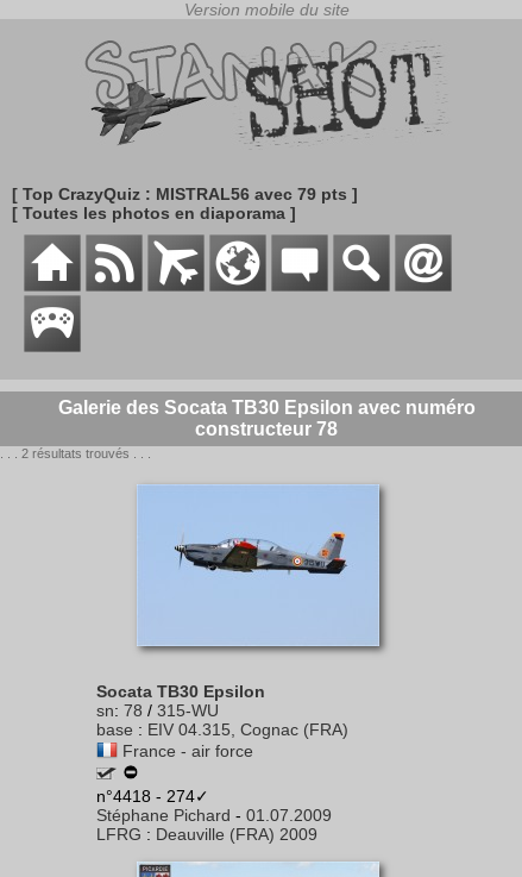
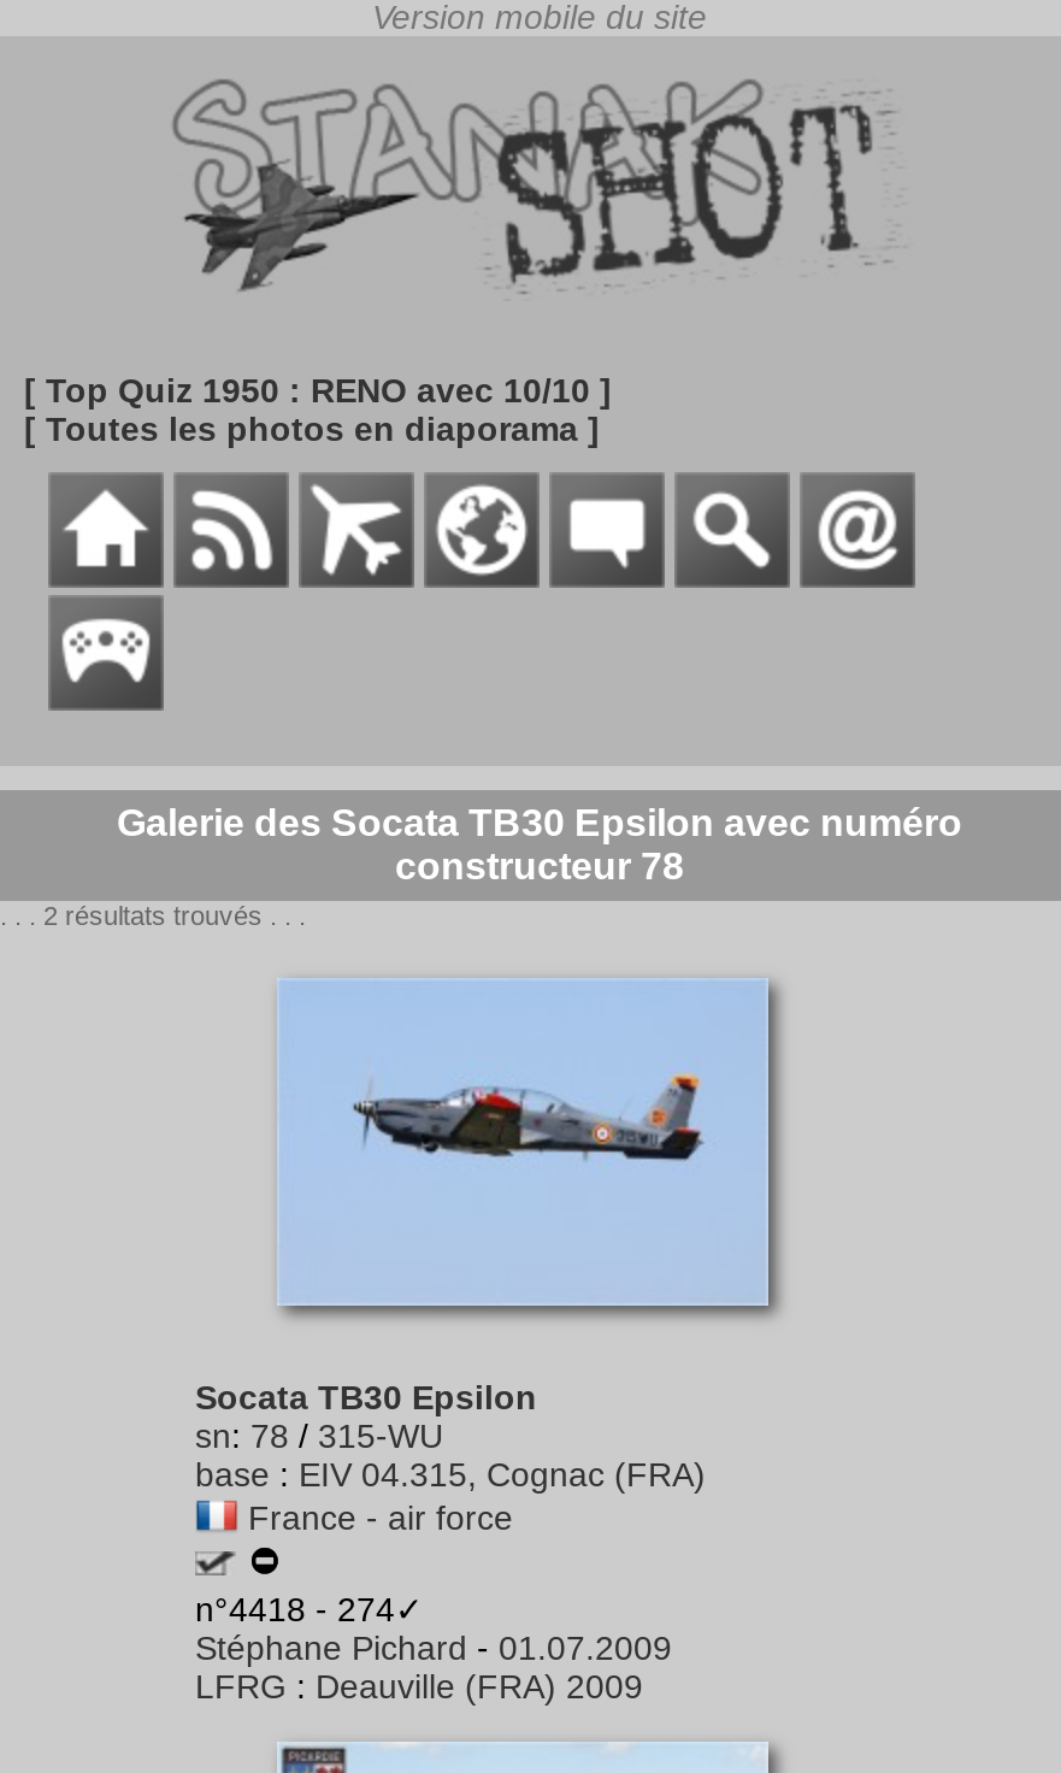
- [ Top CrazyQuiz : MISTRAL56 avec 79 pts ]
+ [ Top Quiz 1950 : RENO avec 10/10 ]
